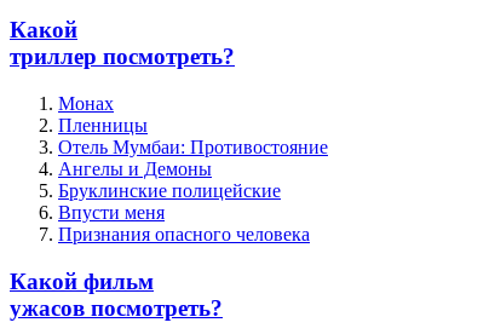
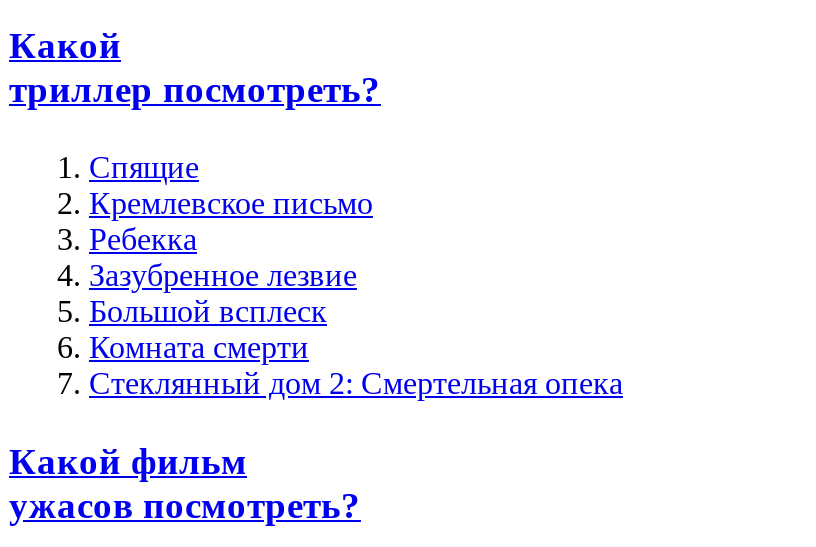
- Монах
- Пленницы
- Отель Мумбаи: Противостояние
- Ангелы и Демоны
- Бруклинские полицейские
- Впусти меня
- Признания опасного человека
+ Спящие
+ Кремлевское письмо
+ Ребекка
+ Зазубренное лезвие
+ Большой всплеск
+ Комната смерти
+ Стеклянный дом 2: Смертельная опека
